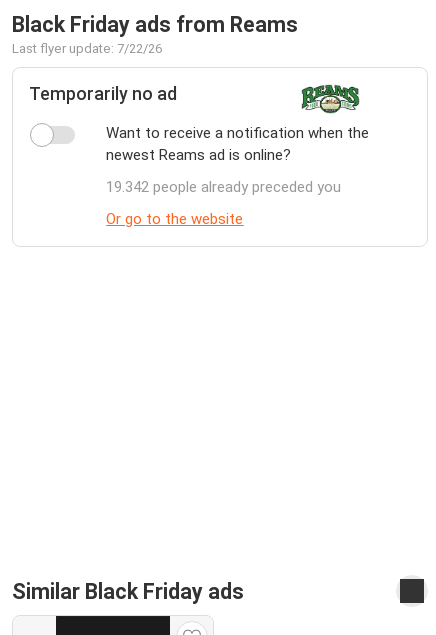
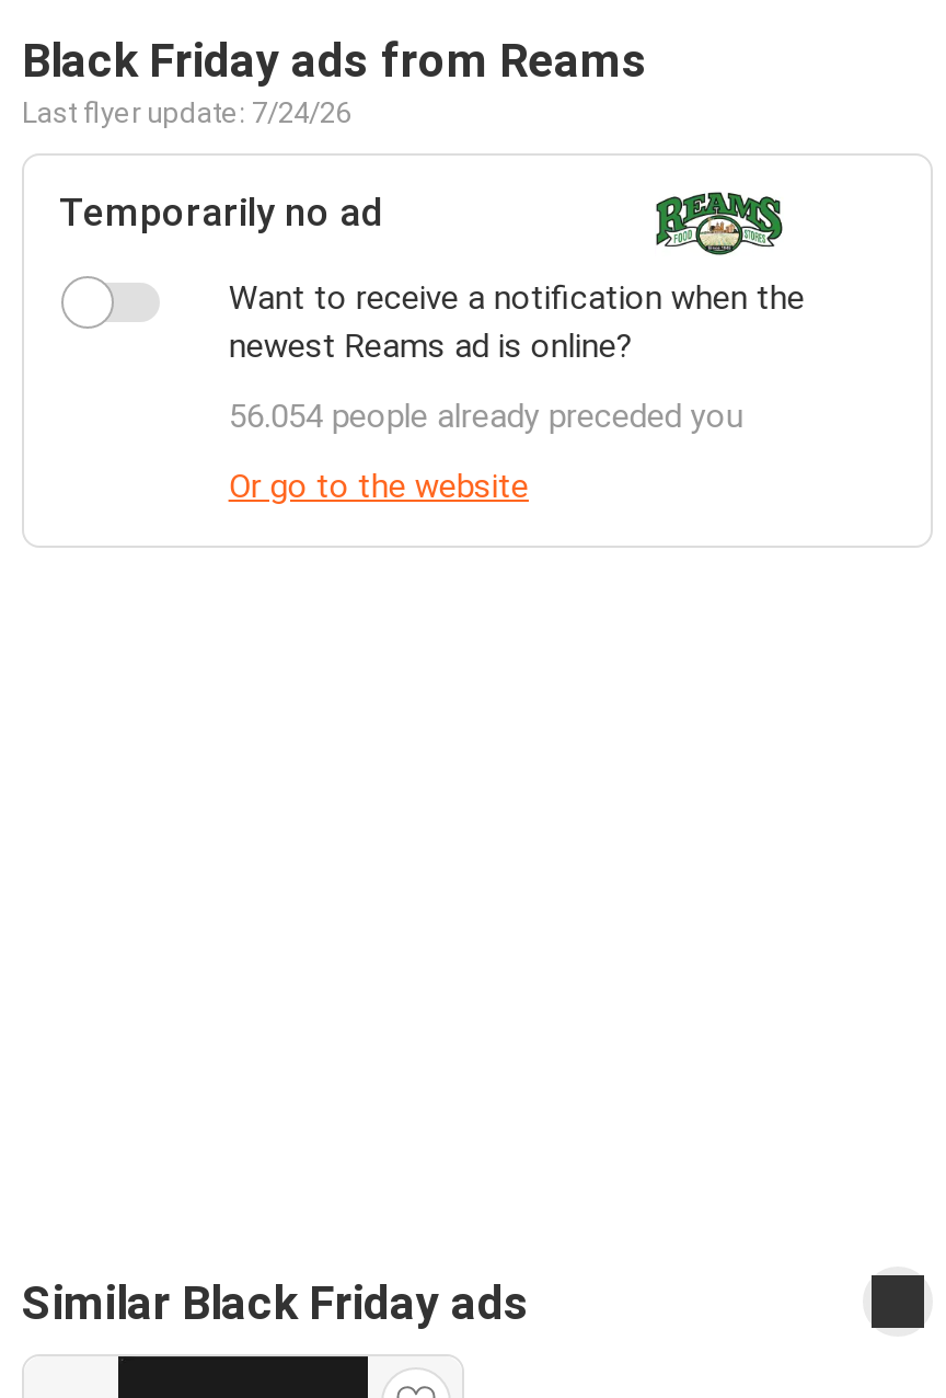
- Last flyer update: 7/22/26
+ Last flyer update: 7/24/26

- 19.342 people already preceded you
+ 56.054 people already preceded you
